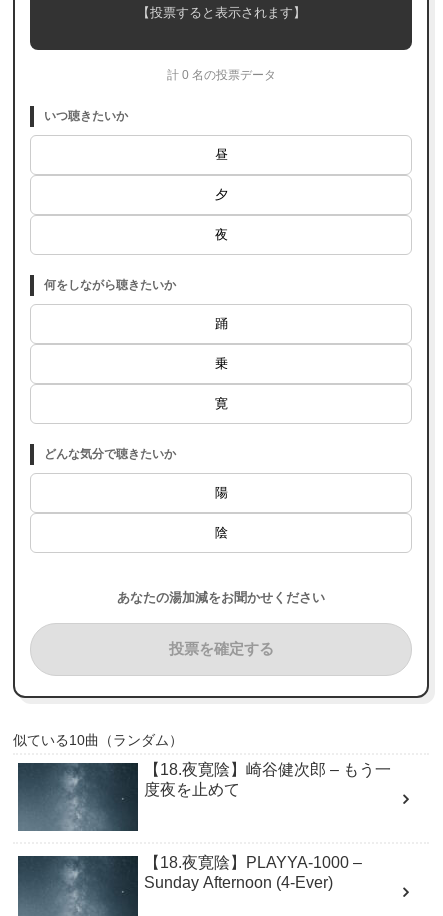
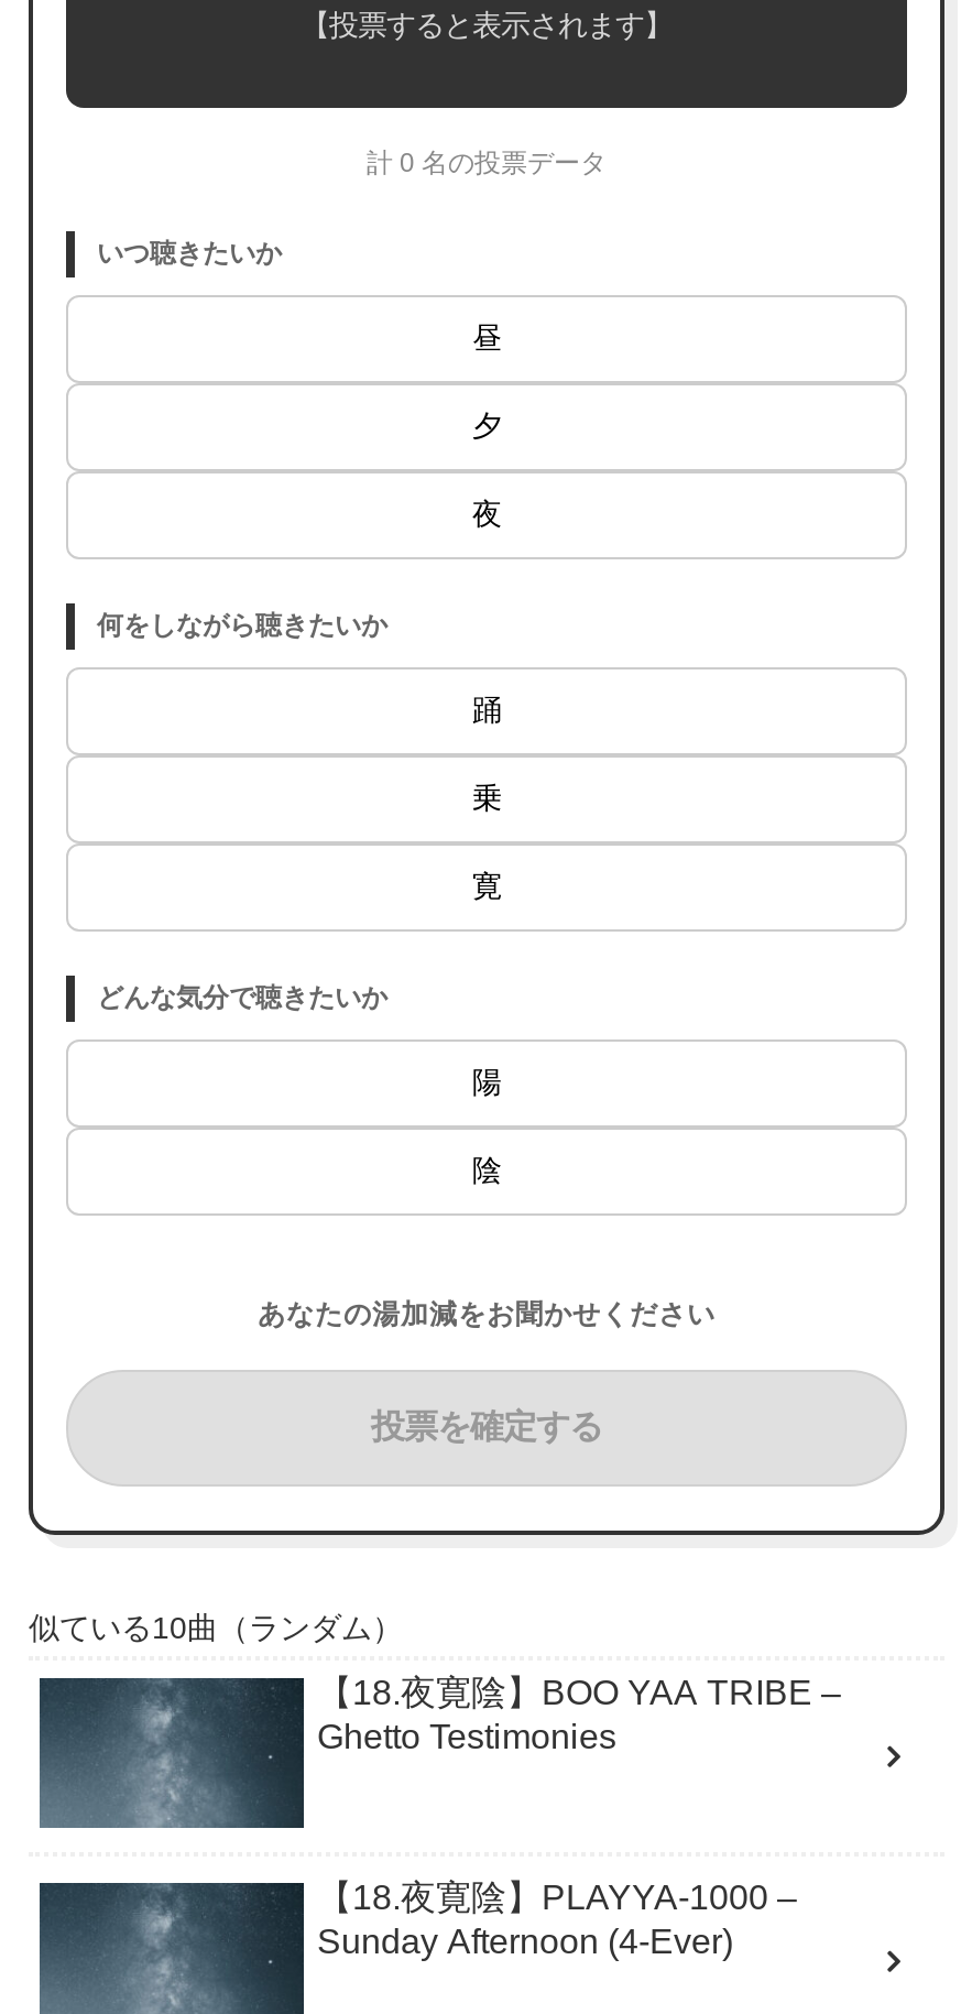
- 【18.夜寛陰】崎谷健次郎 – もう一
- 度夜を止めて
+ 【18.夜寛陰】BOO YAA TRIBE –
+ Ghetto Testimonies
